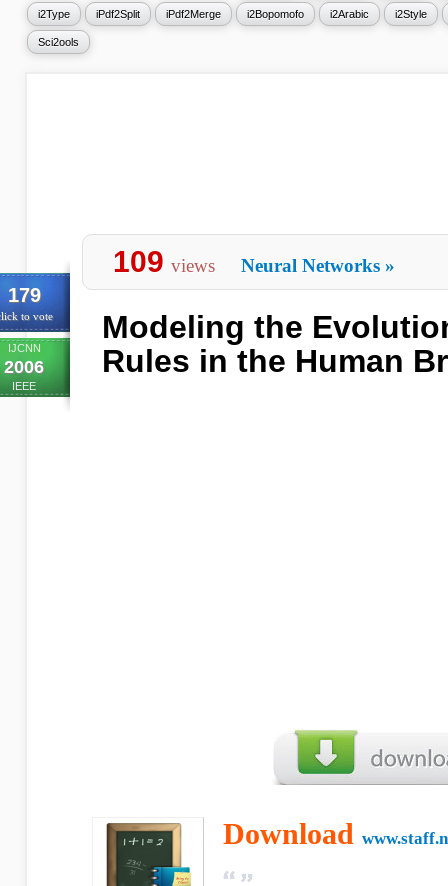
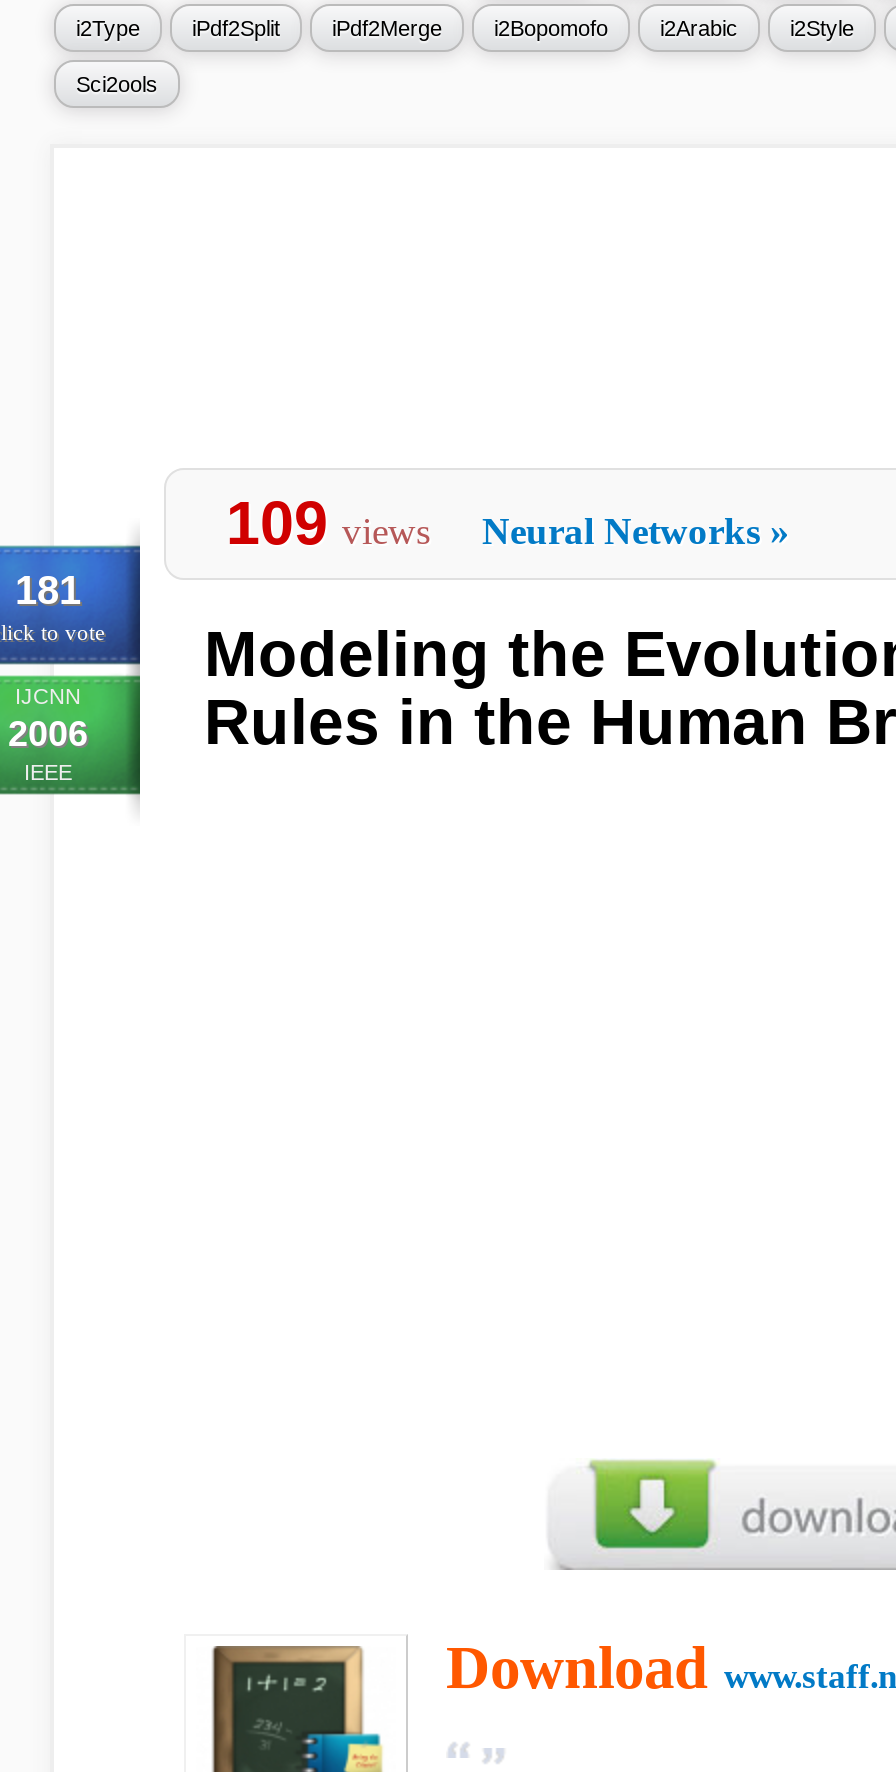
- 179
+ 181
